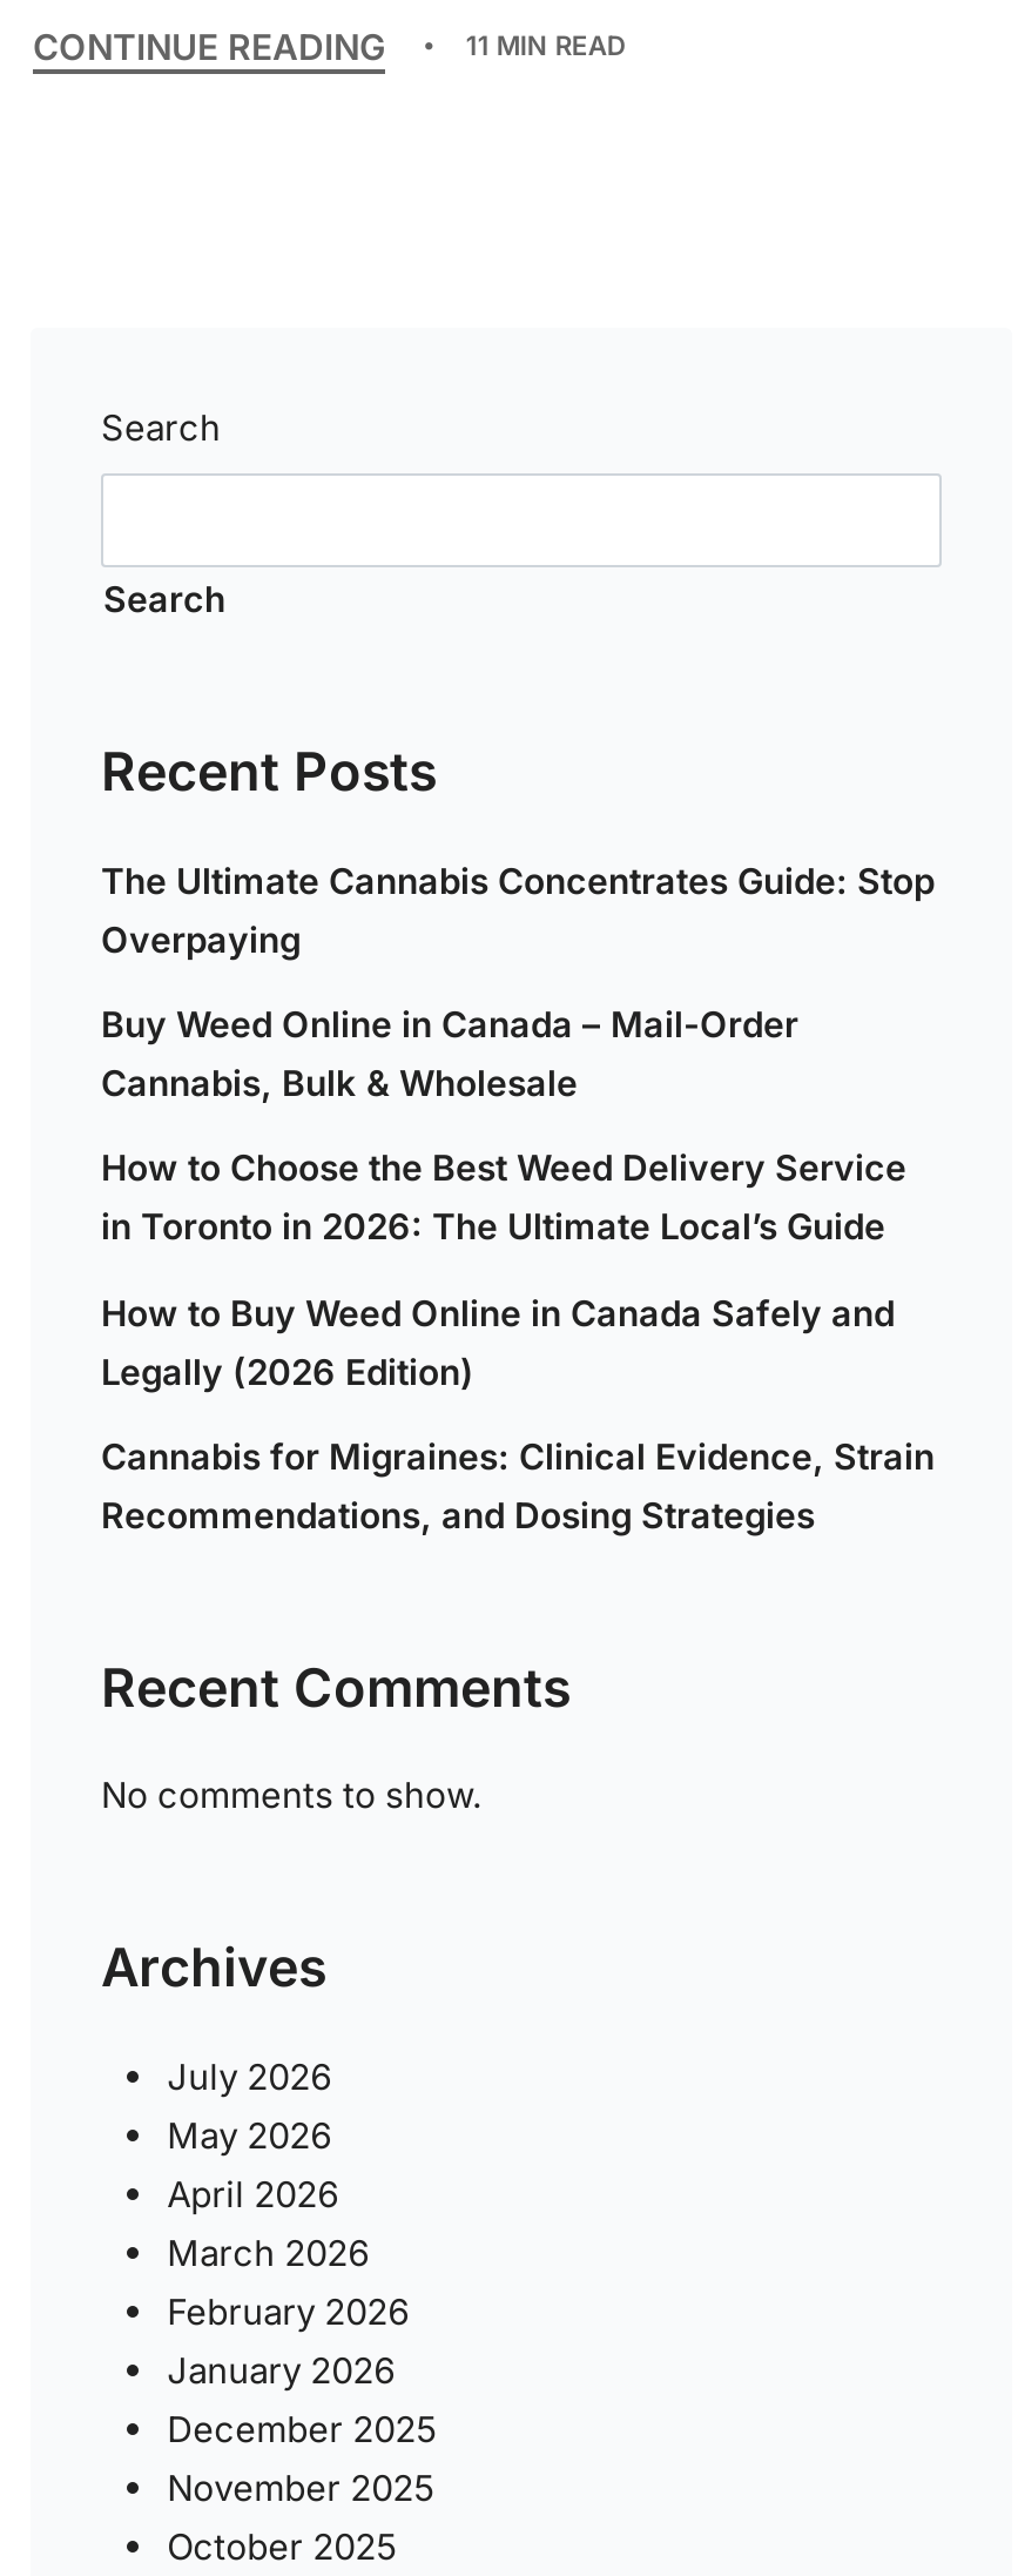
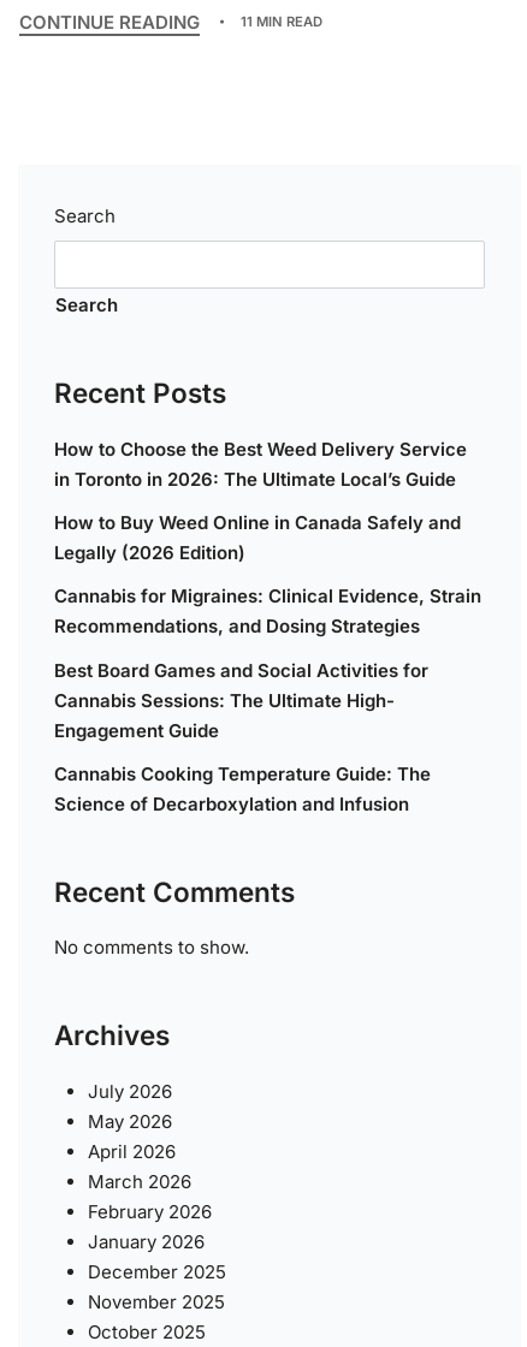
- The Ultimate Cannabis Concentrates Guide: Stop
- Overpaying
- Buy Weed Online in Canada – Mail-Order
- Cannabis, Bulk & Wholesale

moved up: How to Choose the Best Weed Delivery Service | in Toronto in 2026: The Ultimate Local’s Guide | How to Buy Weed Online in Canada Safely and | Legally (2026 Edition) | Cannabis for Migraines: Clinical Evidence, Strain | Recommendations, and Dosing Strategies

+ Best Board Games and Social Activities for
+ Cannabis Sessions: The Ultimate High-
+ Engagement Guide
+ Cannabis Cooking Temperature Guide: The
+ Science of Decarboxylation and Infusion
